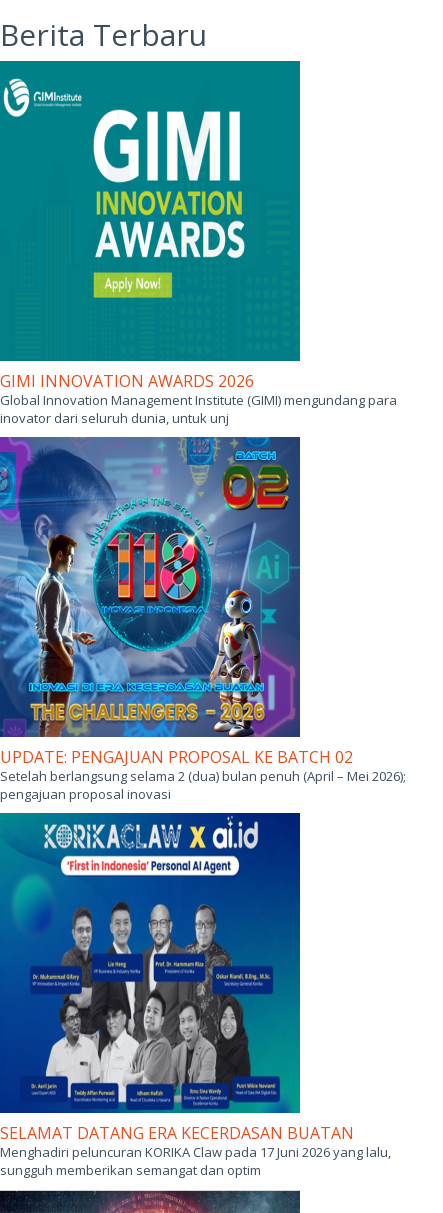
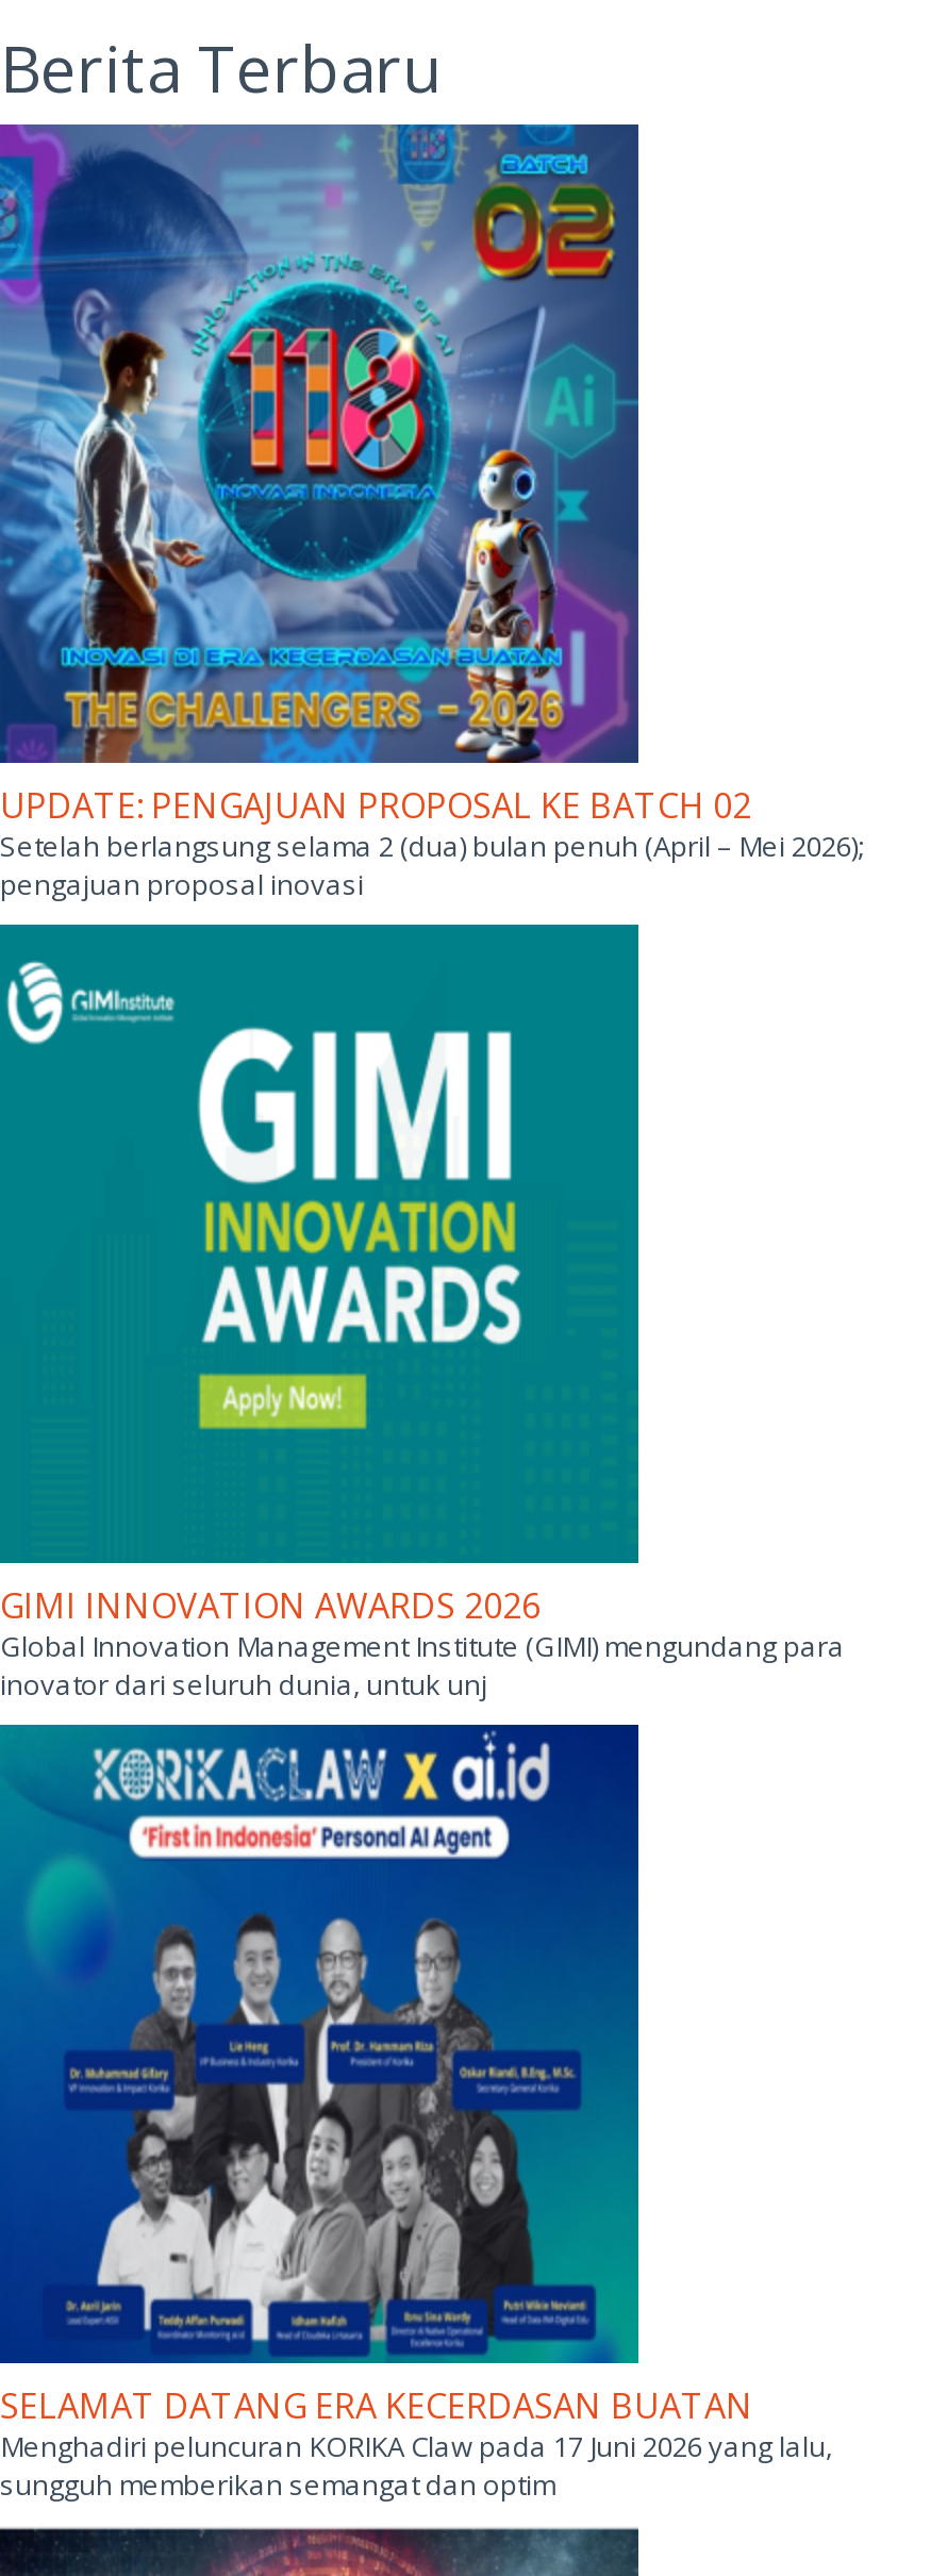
moved down: [image]

moved down: [image] | GIMI INNOVATION AWARDS 2026 | Global Innovation Management Institute (GIMI) mengundang para | inovator dari seluruh dunia, untuk unj

moved up: [image] | UPDATE: PENGAJUAN PROPOSAL KE BATCH 02 | Setelah berlangsung selama 2 (dua) bulan penuh (April – Mei 2026); | pengajuan proposal inovasi
